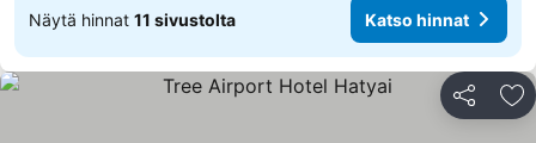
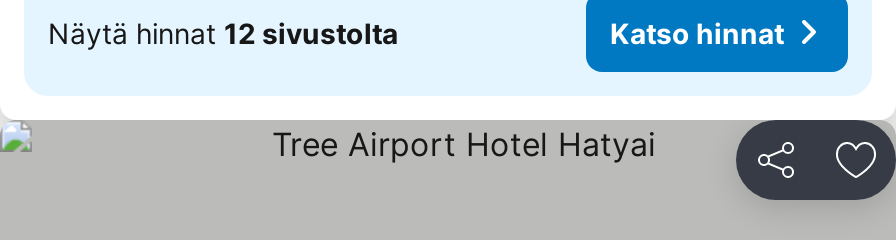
- Näytä hinnat 11 sivustolta
+ Näytä hinnat 12 sivustolta
